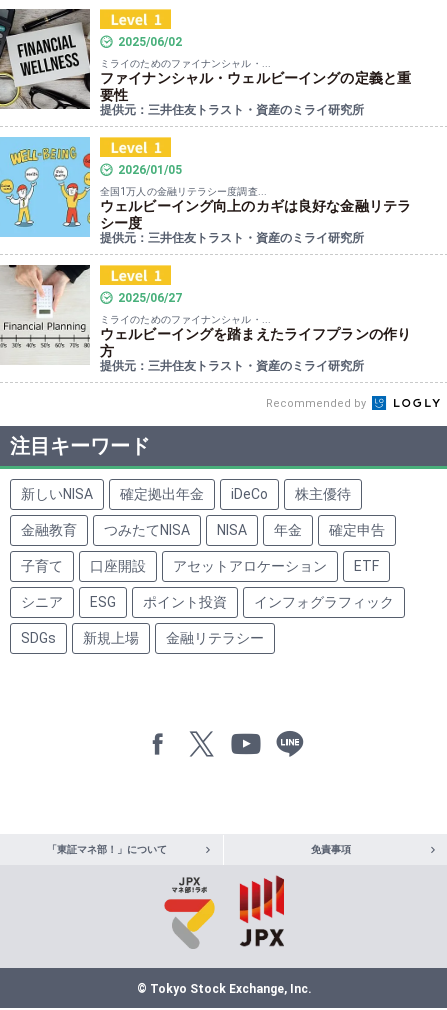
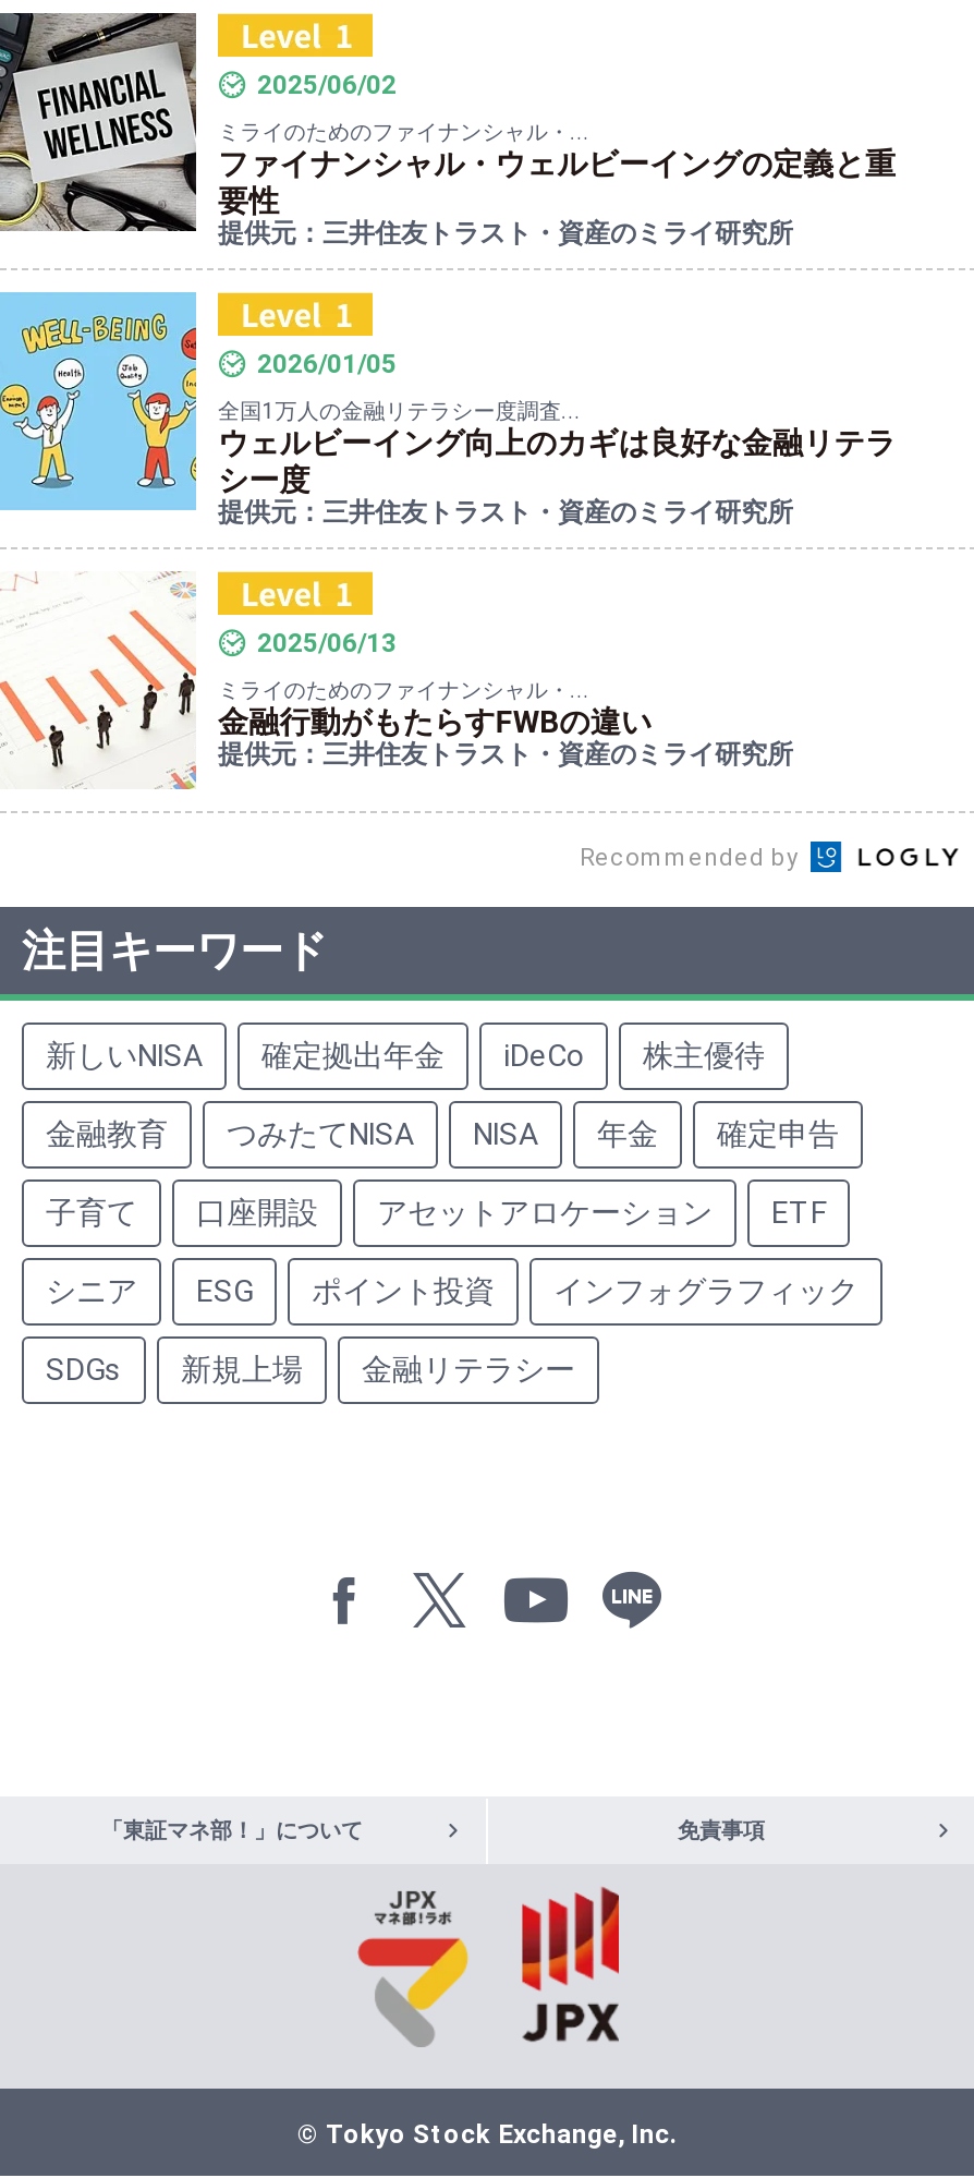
- [image]
- ウェルビーイングを踏まえたライフプランの作り
- 方
+ [image]
+ 金融行動がもたらすFWBの違い

- 2025/06/27
+ 2025/06/13
